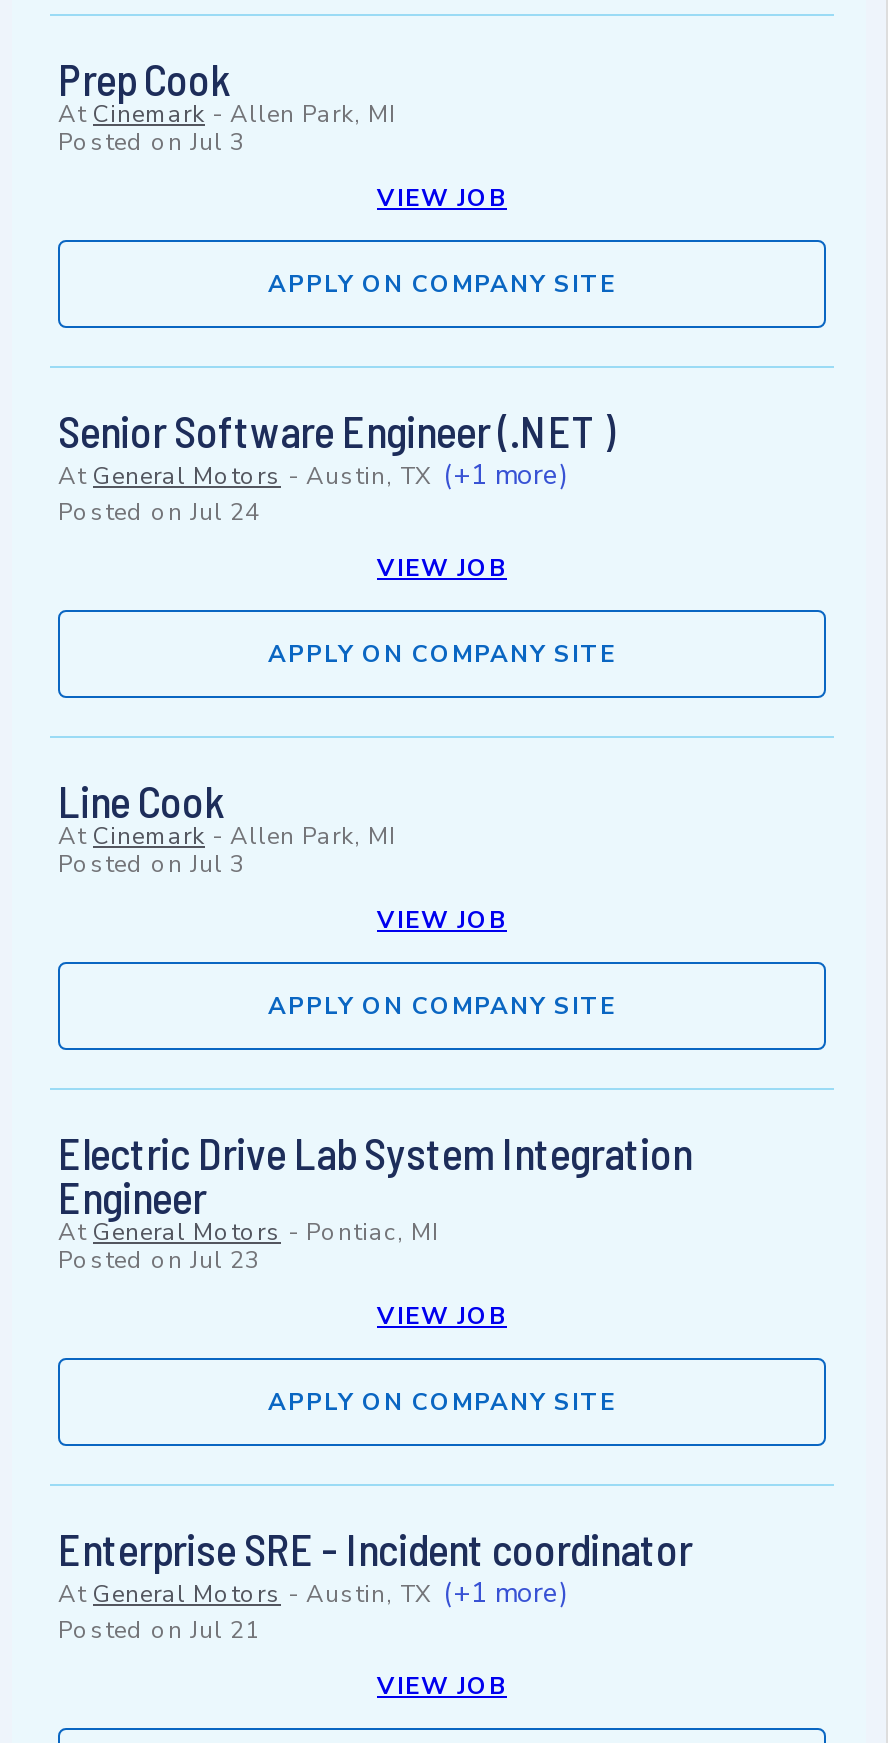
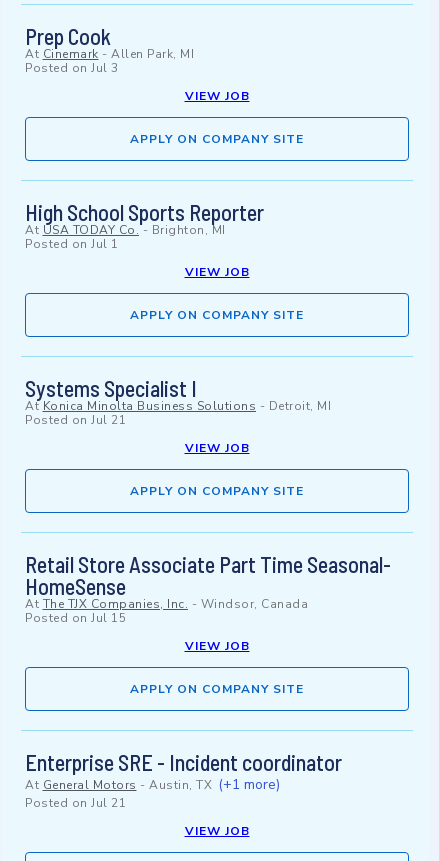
- Senior Software Engineer (.NET )
- At General Motors - Austin, TX (+1 more)
- Posted on Jul 24
+ High School Sports Reporter
+ At USA TODAY Co. - Brighton, MI
+ Posted on Jul 1

- Line Cook
- At Cinemark - Allen Park, MI
- Posted onJul 3
+ Systems Specialist I
+ At Konica Minolta Business Solutions - Detroit, MI
+ Posted onJul 21

- Electric Drive Lab System Integration
- Engineer
- At General Motors - Pontiac, MI
- Posted onJul 23
+ Retail Store Associate Part Time Seasonal-
+ HomeSense
+ At The TJX Companies, Inc. - Windsor, Canada
+ Posted onJul 15
